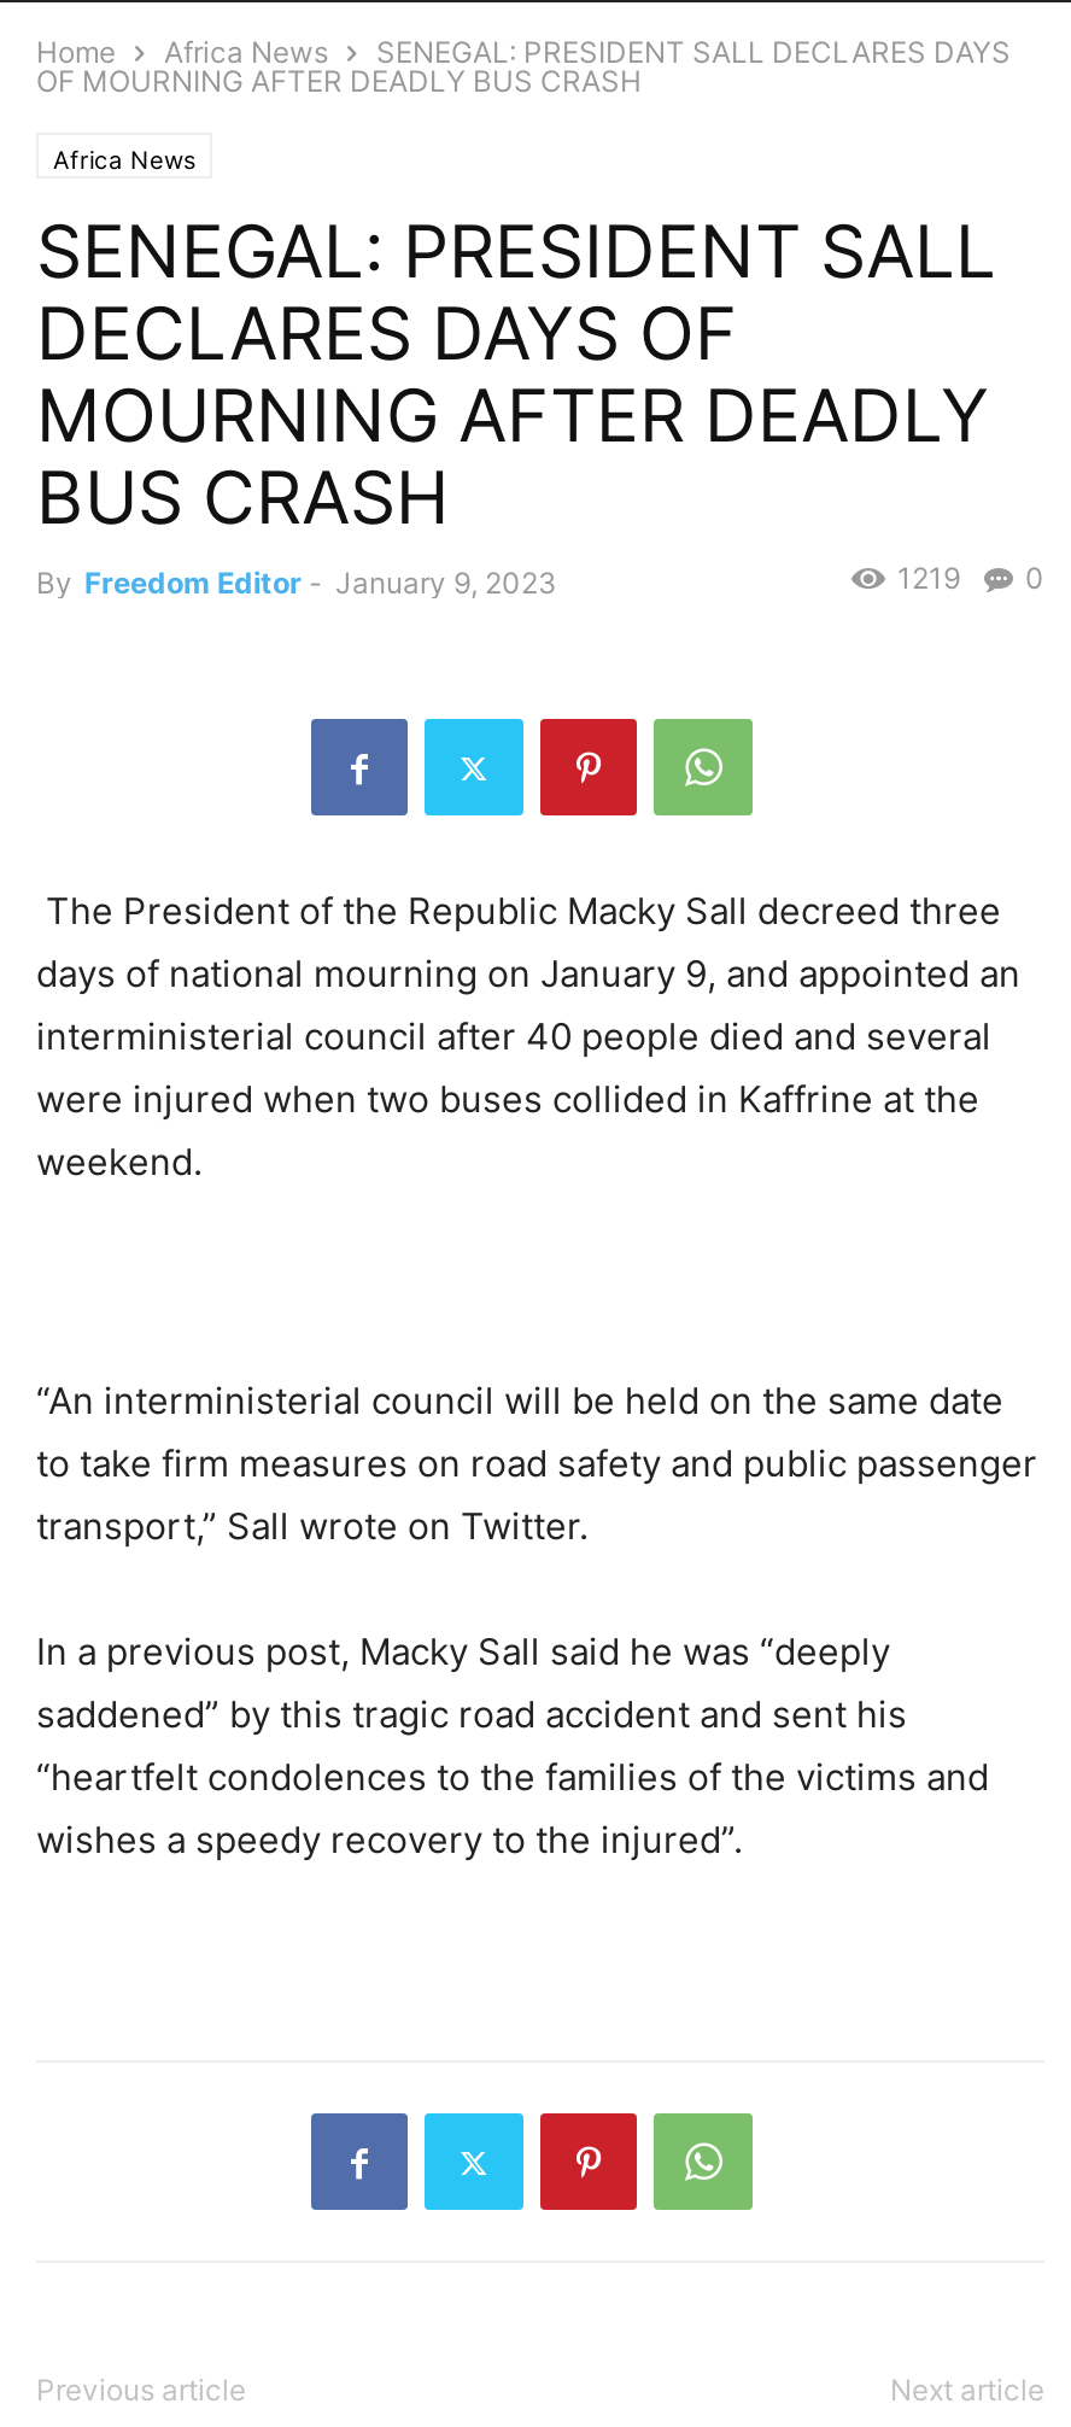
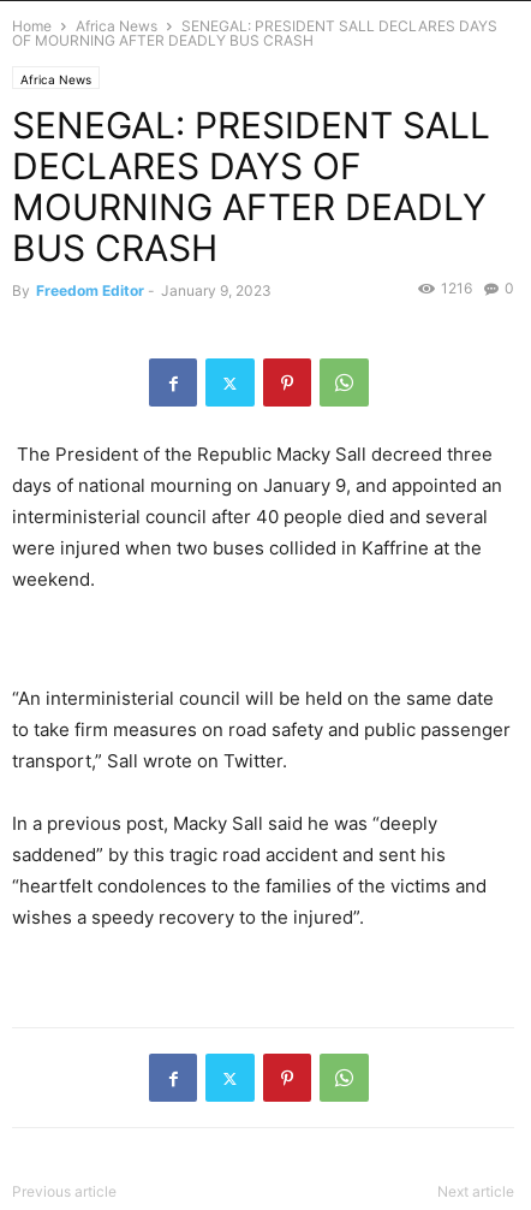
- 1219 0
+ 1216 0
